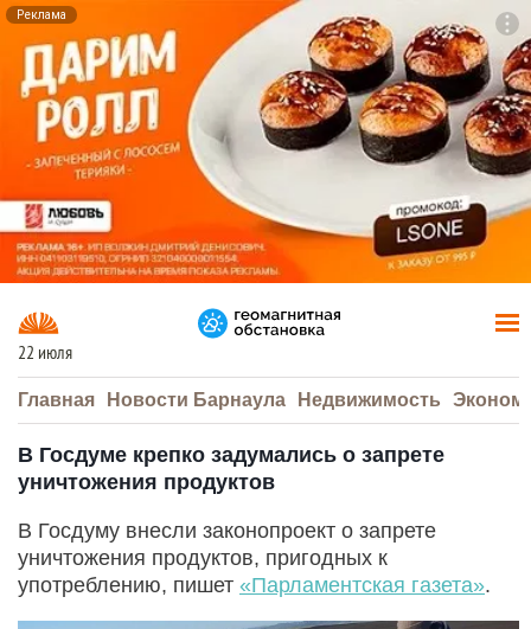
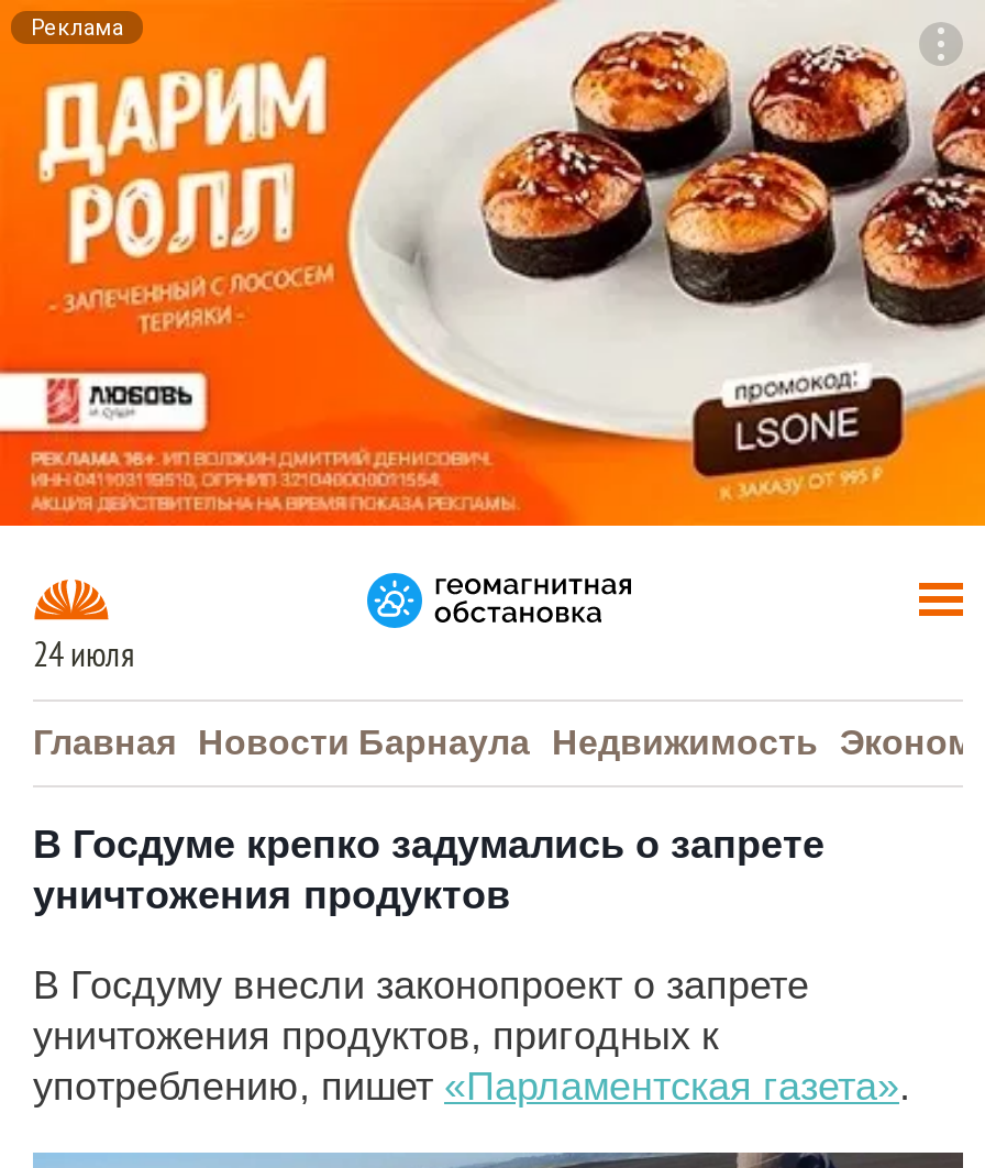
- 22 июля
+ 24 июля
